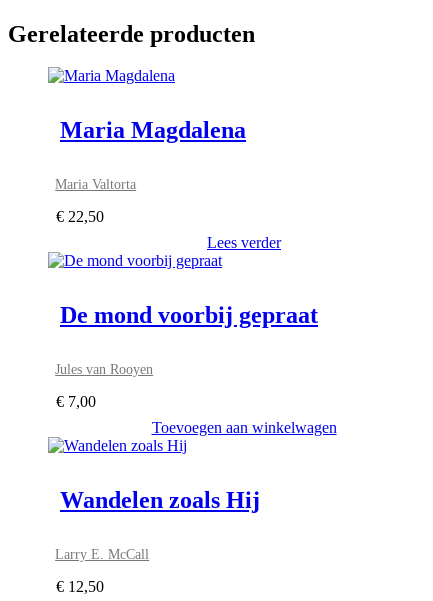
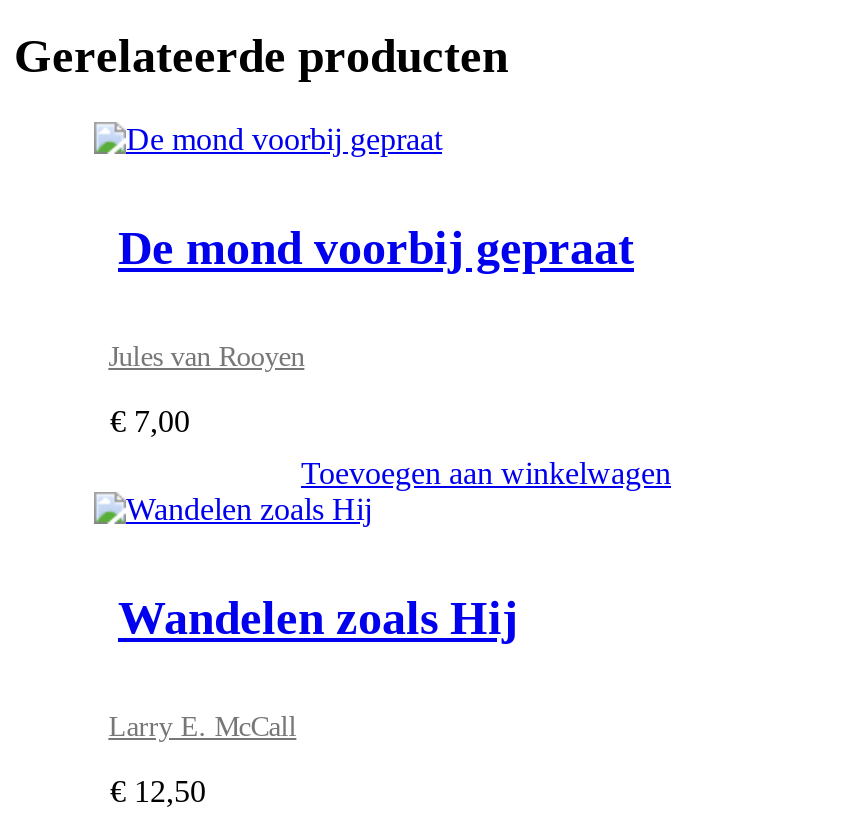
- Maria Magdalena
- Maria Valtorta
- €22,50
- Lees verder
